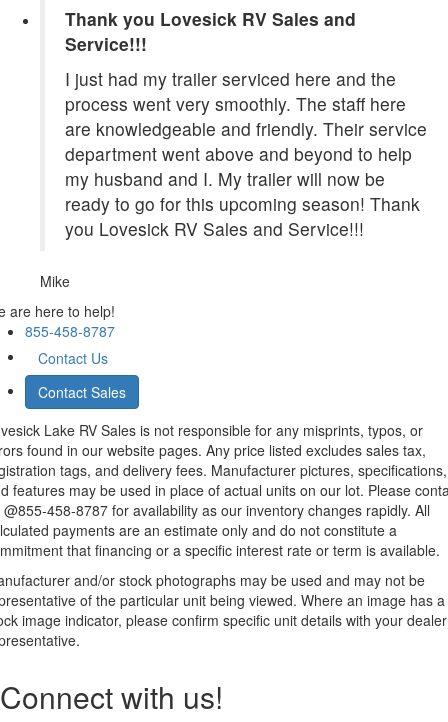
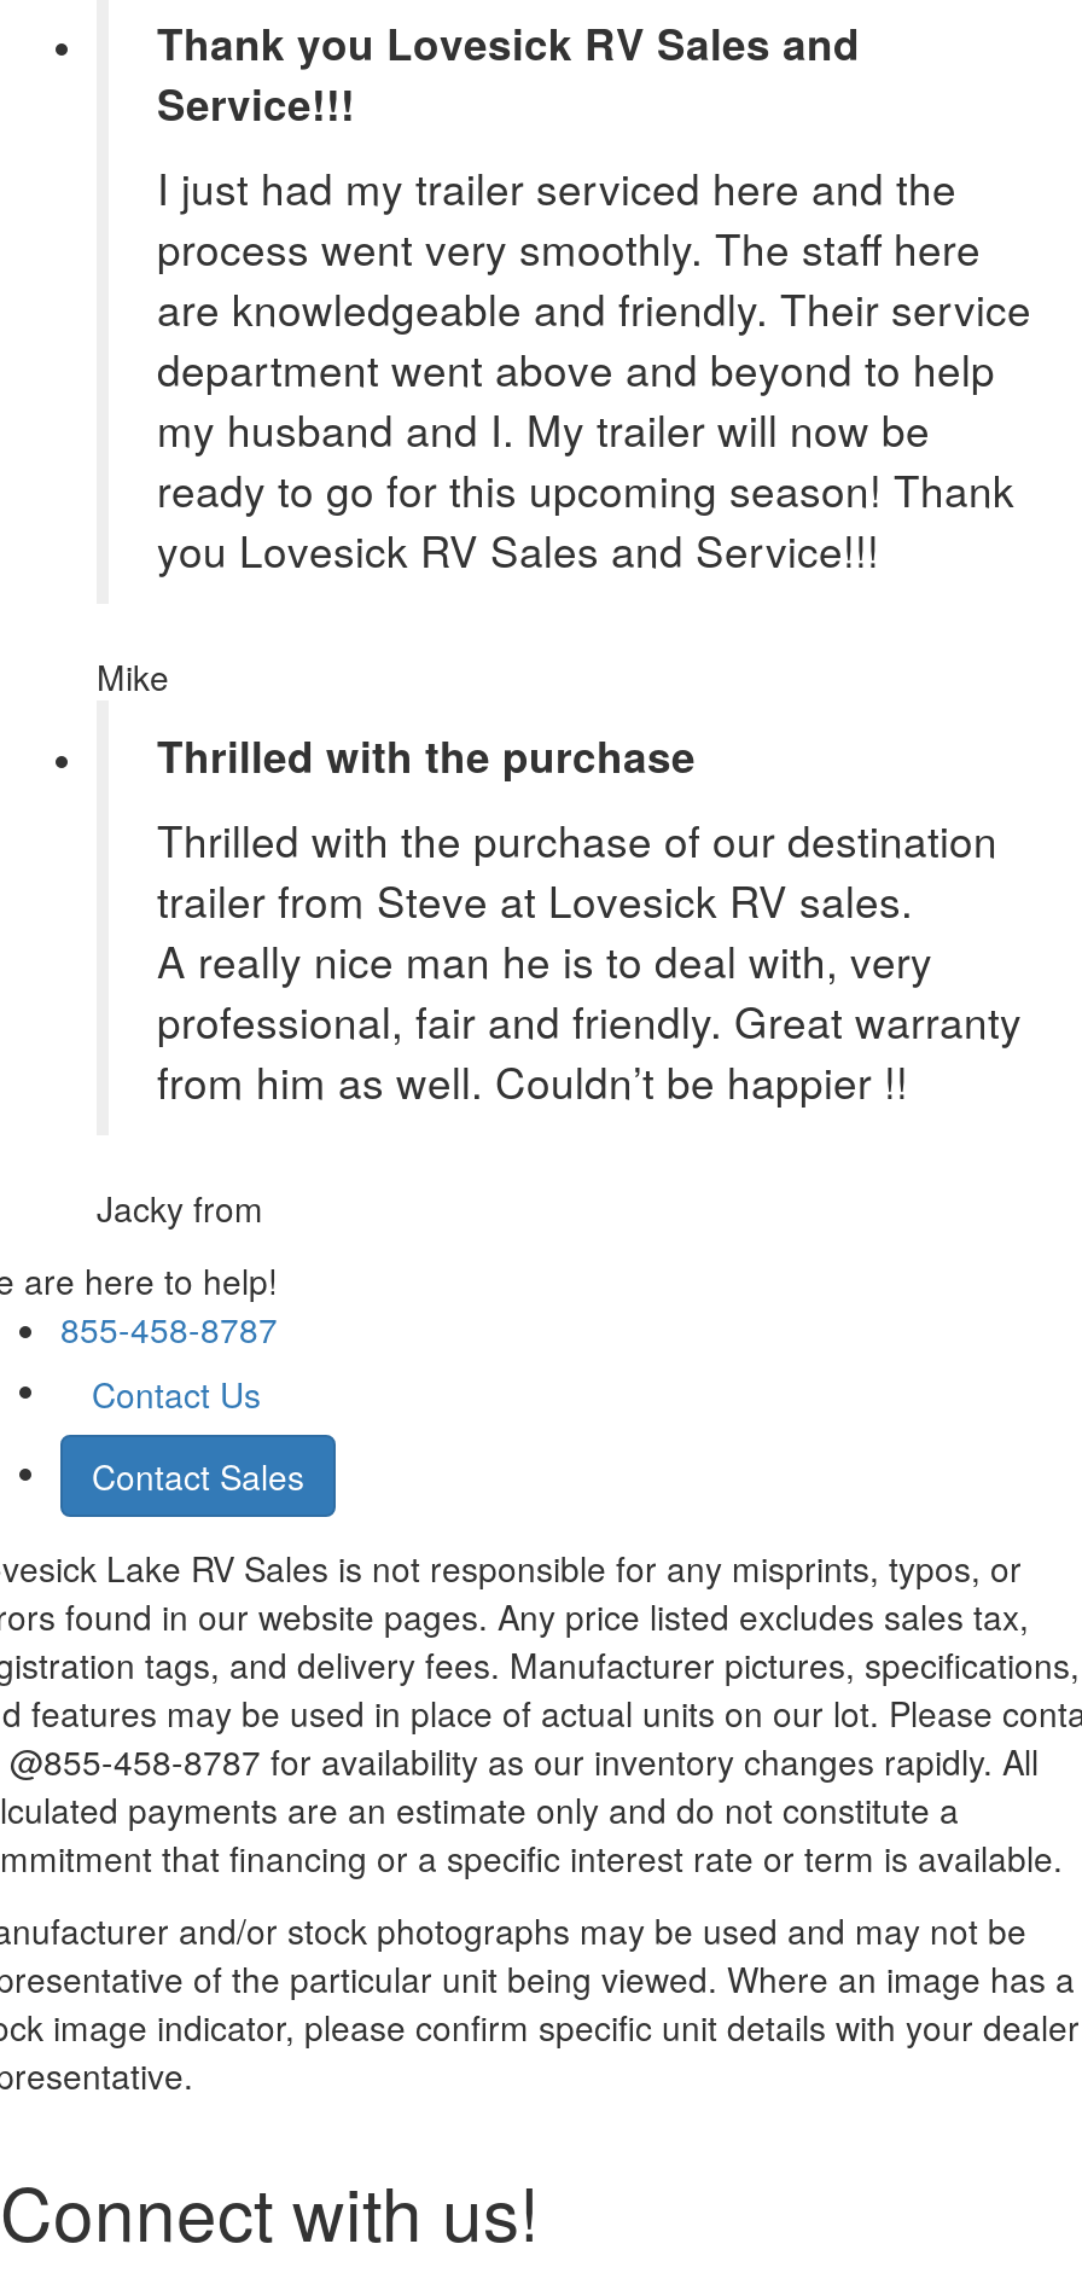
+ Thrilled with the purchase
+ Thrilled with the purchase of our destination
+ trailer from Steve at Lovesick RV sales.
+ A really nice man he is to deal with, very
+ professional, fair and friendly. Great warranty
+ from him as well. Couldn’t be happier !!
+ Jacky from
